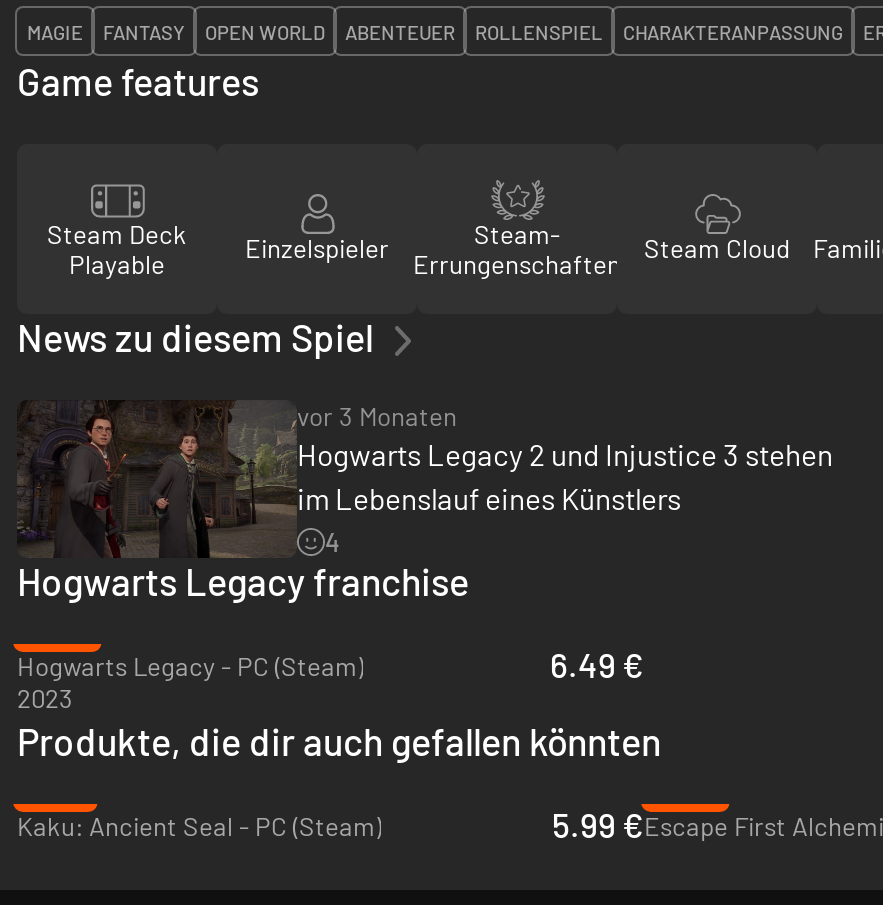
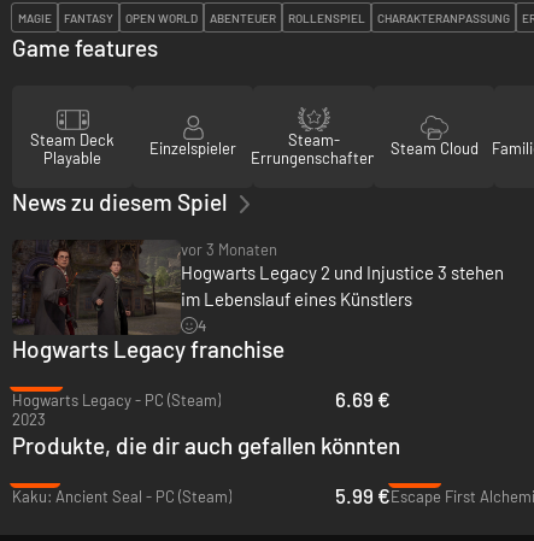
- 6.49 €
+ 6.69 €
